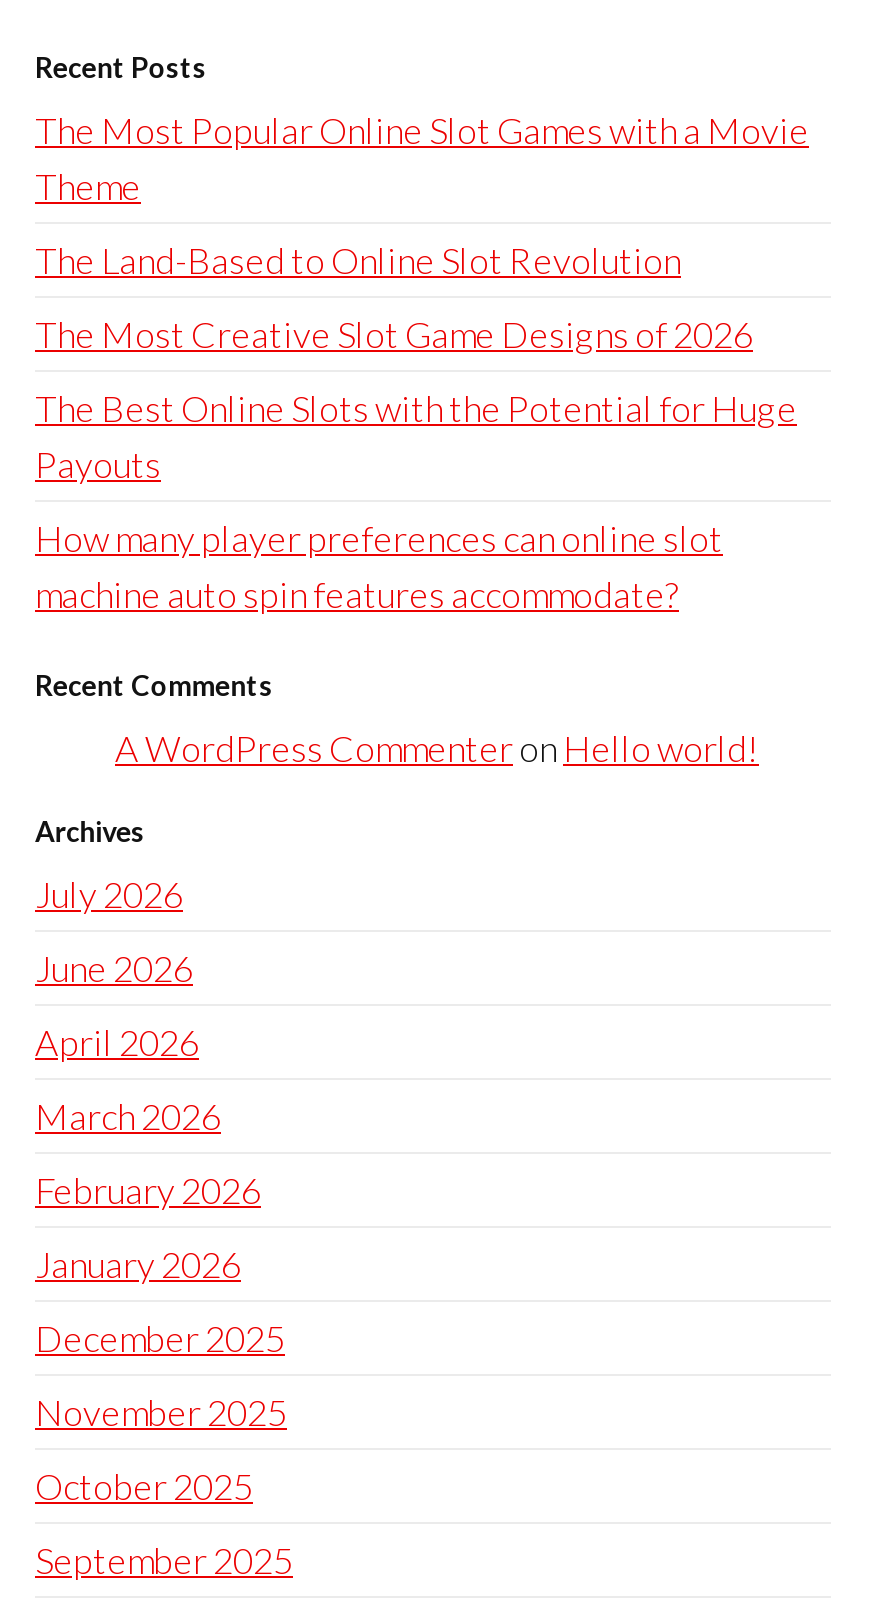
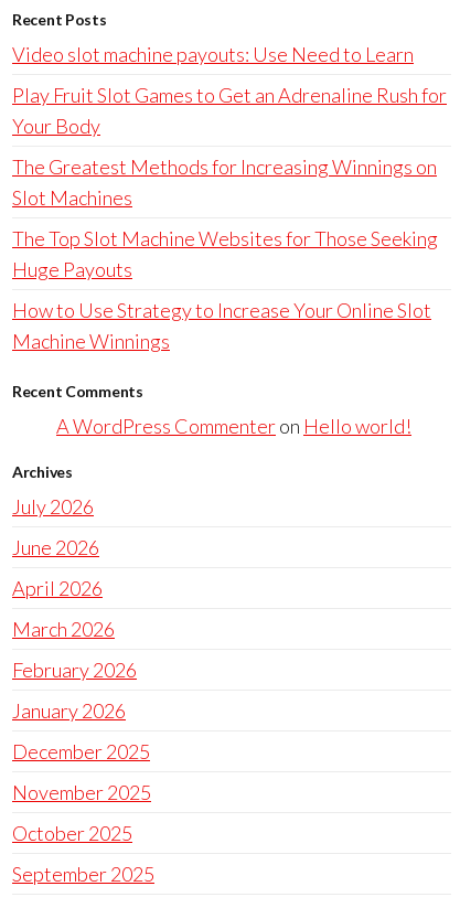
- The Most Popular Online Slot Games with a Movie
- Theme
+ Video slot machine payouts: Use Need to Learn

- The Land-Based to Online Slot Revolution
+ Play Fruit Slot Games to Get an Adrenaline Rush for
+ Your Body

- The Most Creative Slot Game Designs of 2026
+ The Greatest Methods for Increasing Winnings on
+ Slot Machines

- The Best Online Slots with the Potential for Huge
- Payouts
+ The Top Slot Machine Websites for Those Seeking
+ Huge Payouts

- How many player preferences can online slot
- machine auto spin features accommodate?
+ How to Use Strategy to Increase Your Online Slot
+ Machine Winnings
